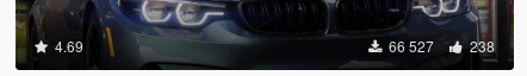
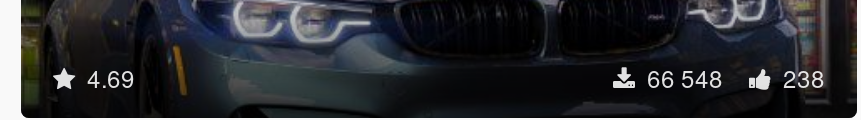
- 66 527 238
+ 66 548 238
